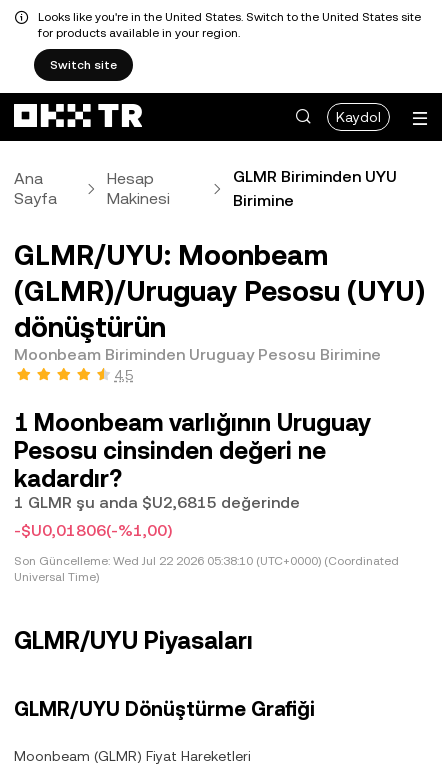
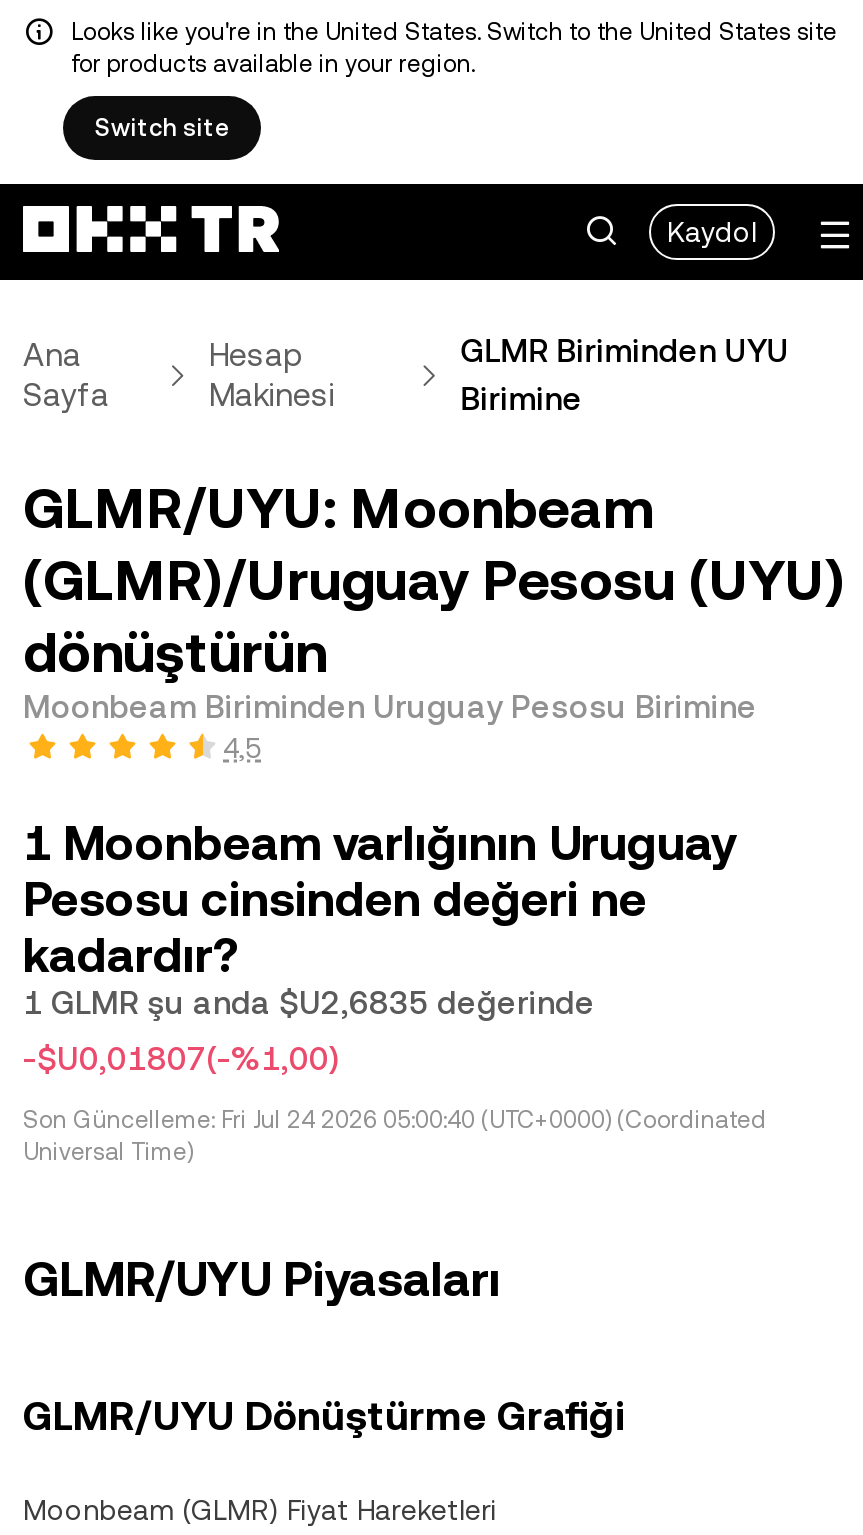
- 1 GLMR şu anda $U2,6815 değerinde
+ 1 GLMR şu anda $U2,6835 değerinde

- -$U0,01806(-%1,00)
+ -$U0,01807(-%1,00)

- Son Güncelleme: Wed Jul 22 2026 05:38:10 (UTC+0000) (Coordinated
+ Son Güncelleme: Fri Jul 24 2026 05:00:40 (UTC+0000) (Coordinated
